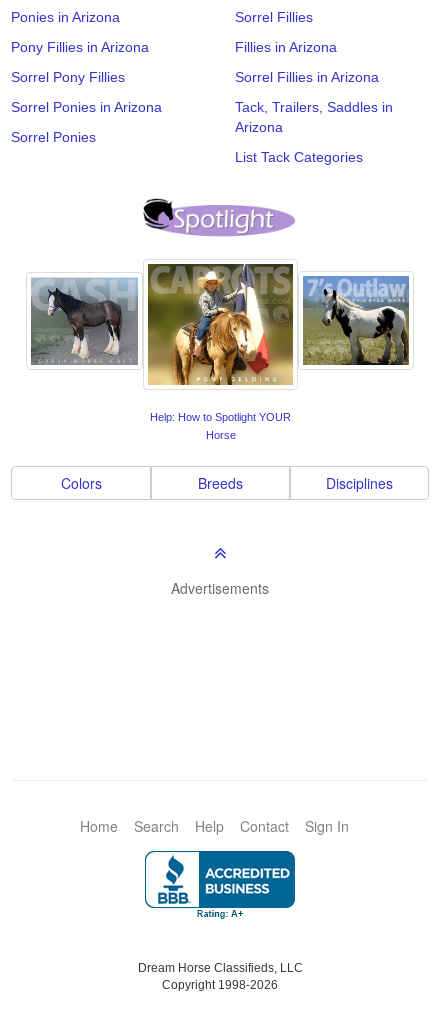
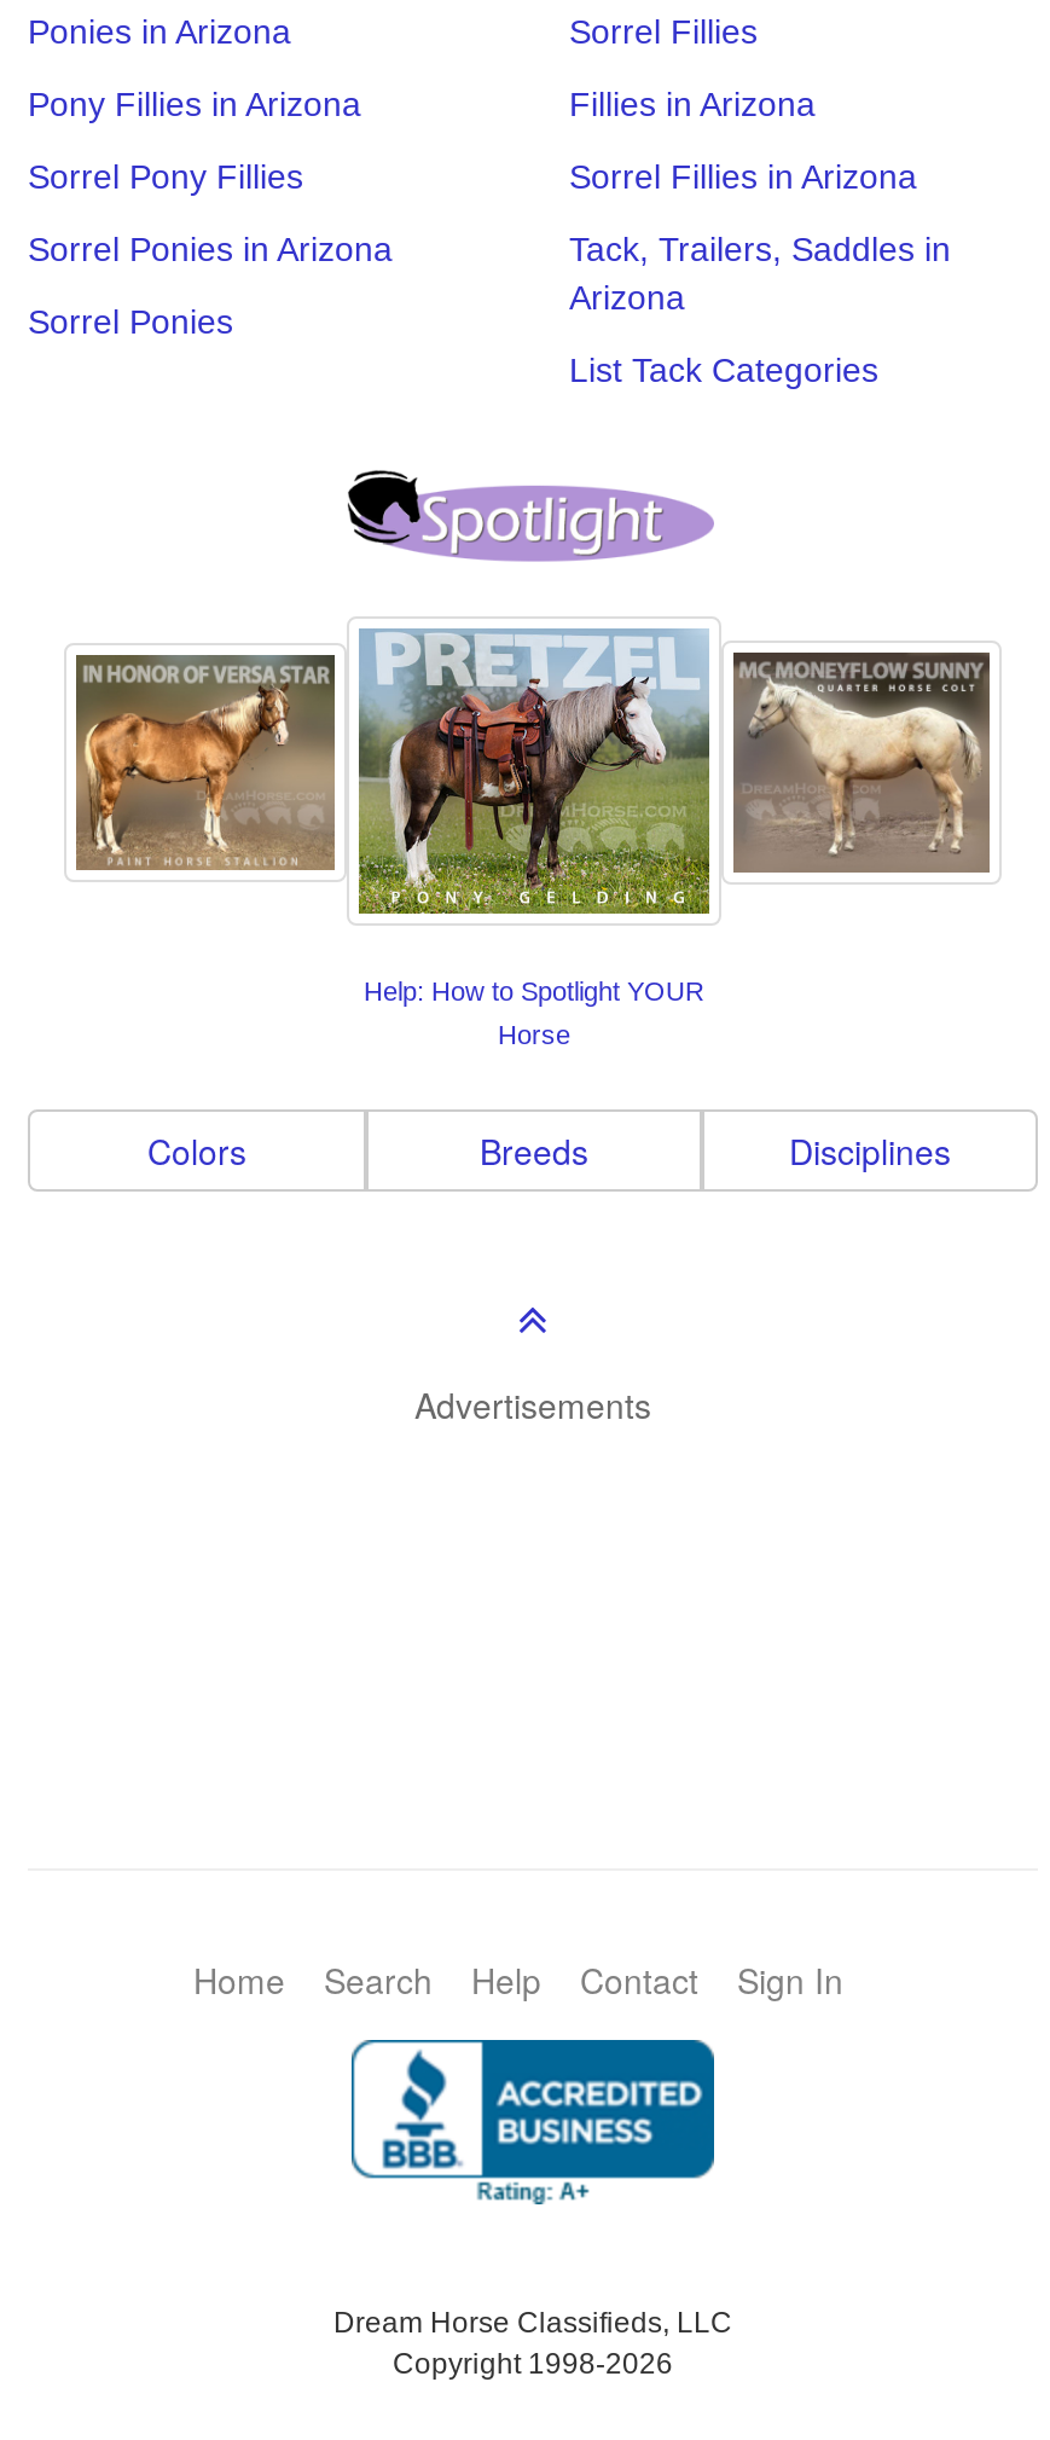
- [image]
+ [image]

- [image]
+ [image]

- [image]
+ [image]
